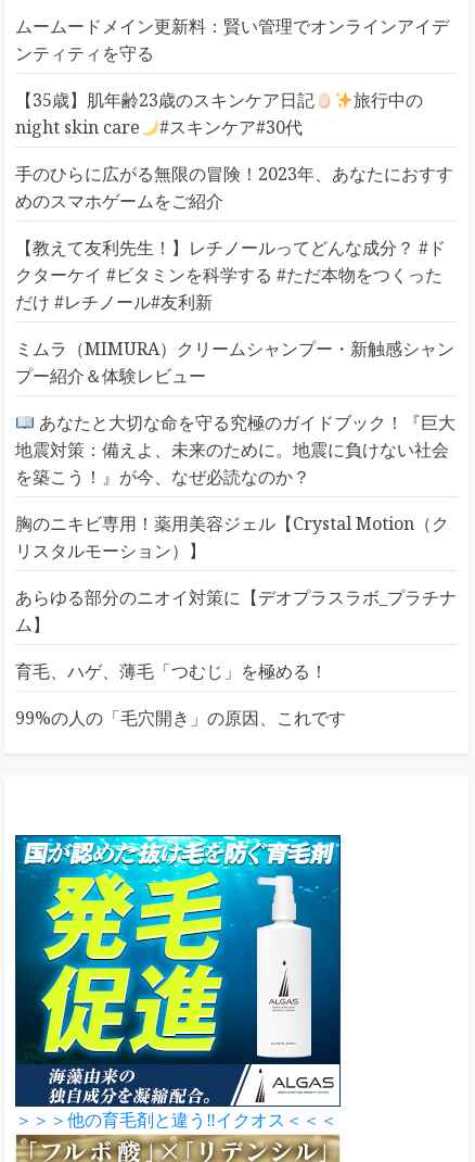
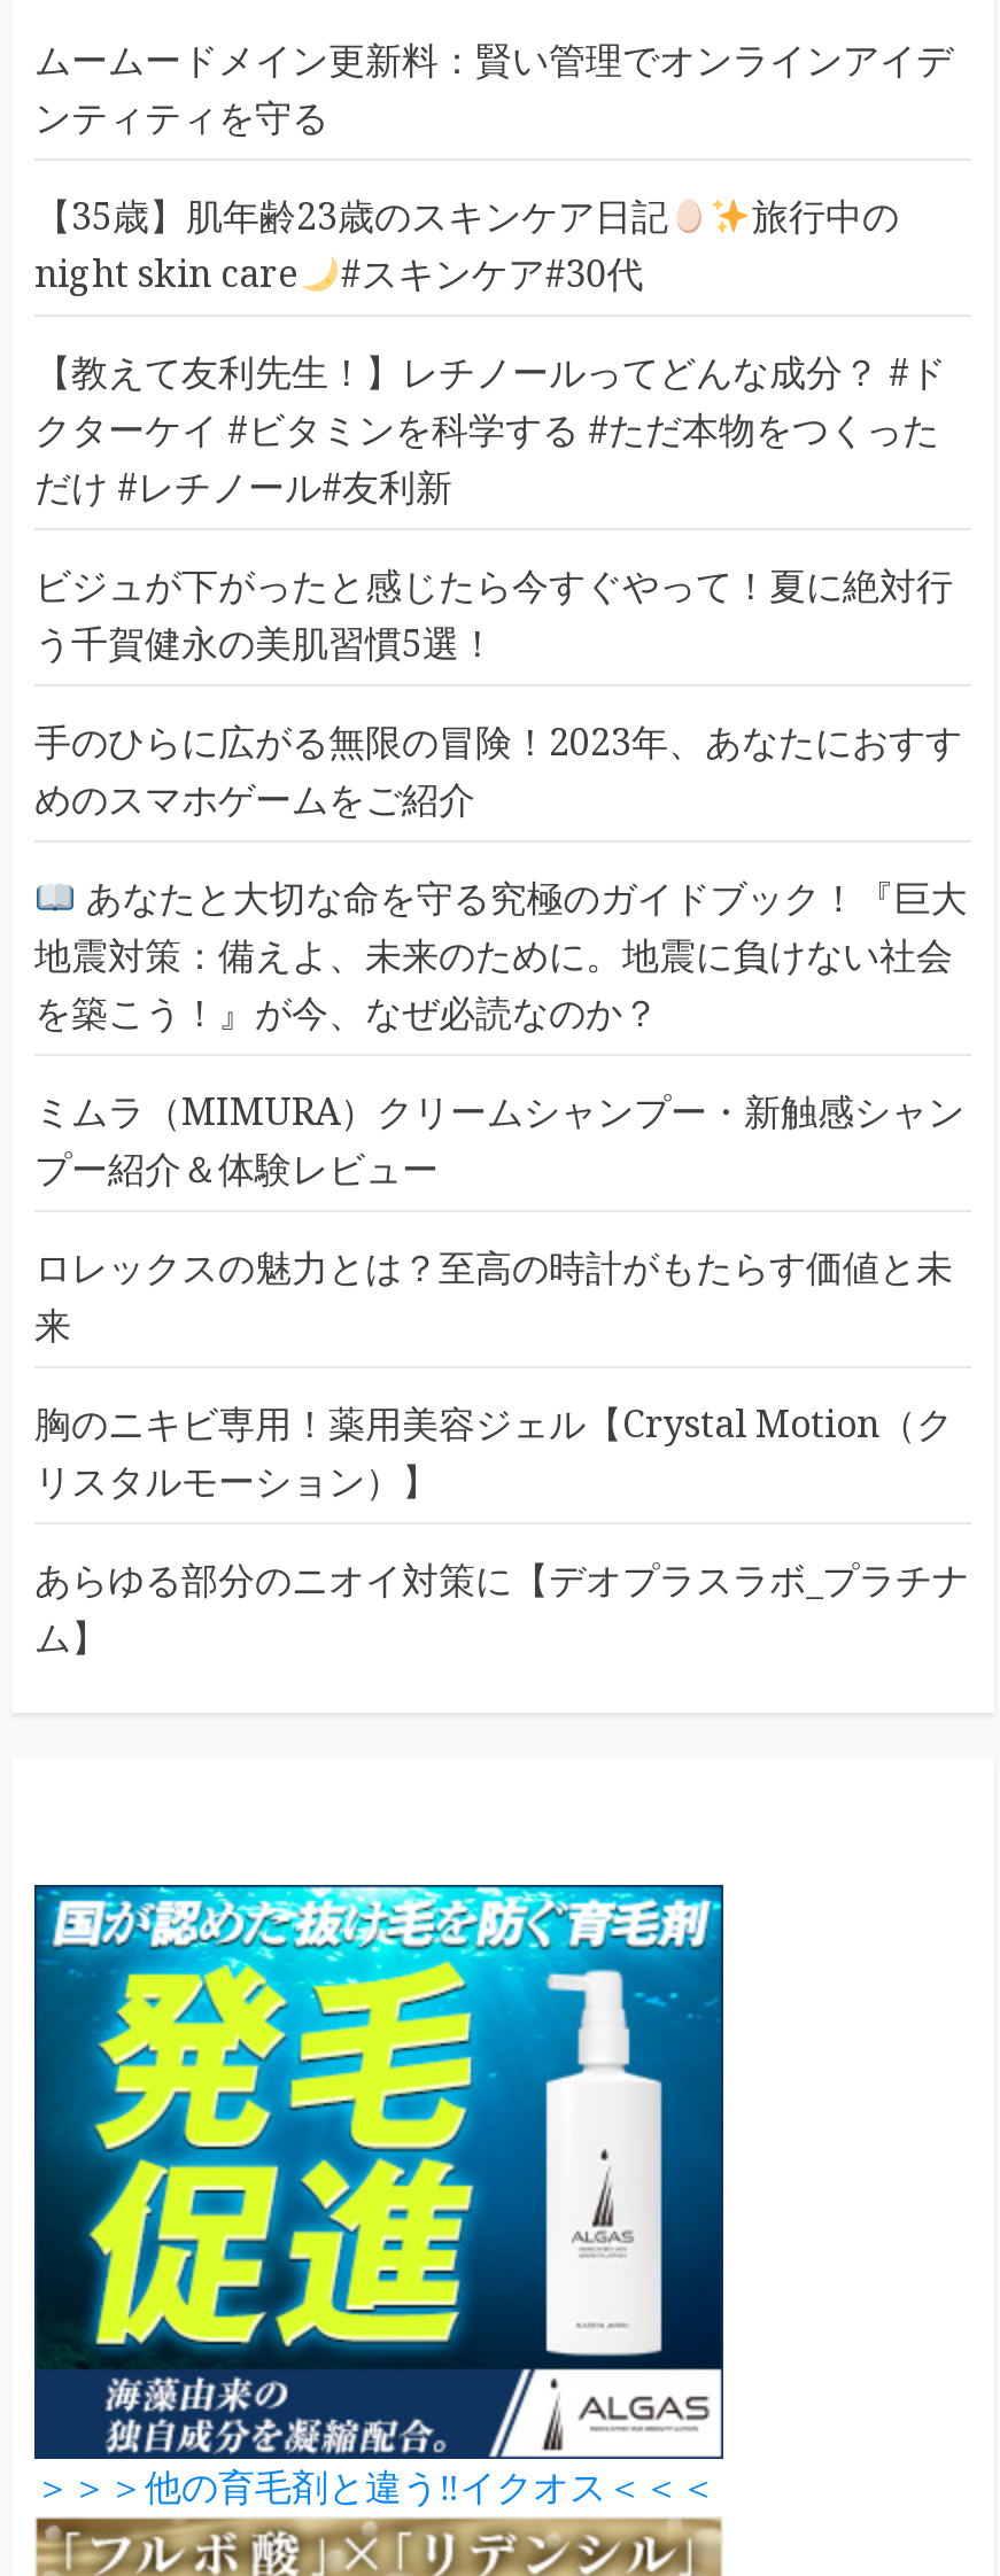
moved down: 手のひらに広がる無限の冒険！2023年、あなたにおすす | めのスマホゲームをご紹介

moved up: 【教えて友利先生！】レチノールってどんな成分？ #ド | クターケイ #ビタミンを科学する #ただ本物をつくった | だけ #レチノール#友利新

+ ビジュが下がったと感じたら今すぐやって！夏に絶対行
+ う千賀健永の美肌習慣5選！

moved down: ミムラ（MIMURA）クリームシャンプー・新触感シャン | プー紹介＆体験レビュー

+ ロレックスの魅力とは？至高の時計がもたらす価値と未
+ 来

moved down: 胸のニキビ専用！薬用美容ジェル【Crystal Motion（ク | リスタルモーション）】 | あらゆる部分のニオイ対策に【デオプラスラボ_プラチナ | ム】

- 育毛、ハゲ、薄毛「つむじ」を極める！
- 99%の人の「毛穴開き」の原因、これです
